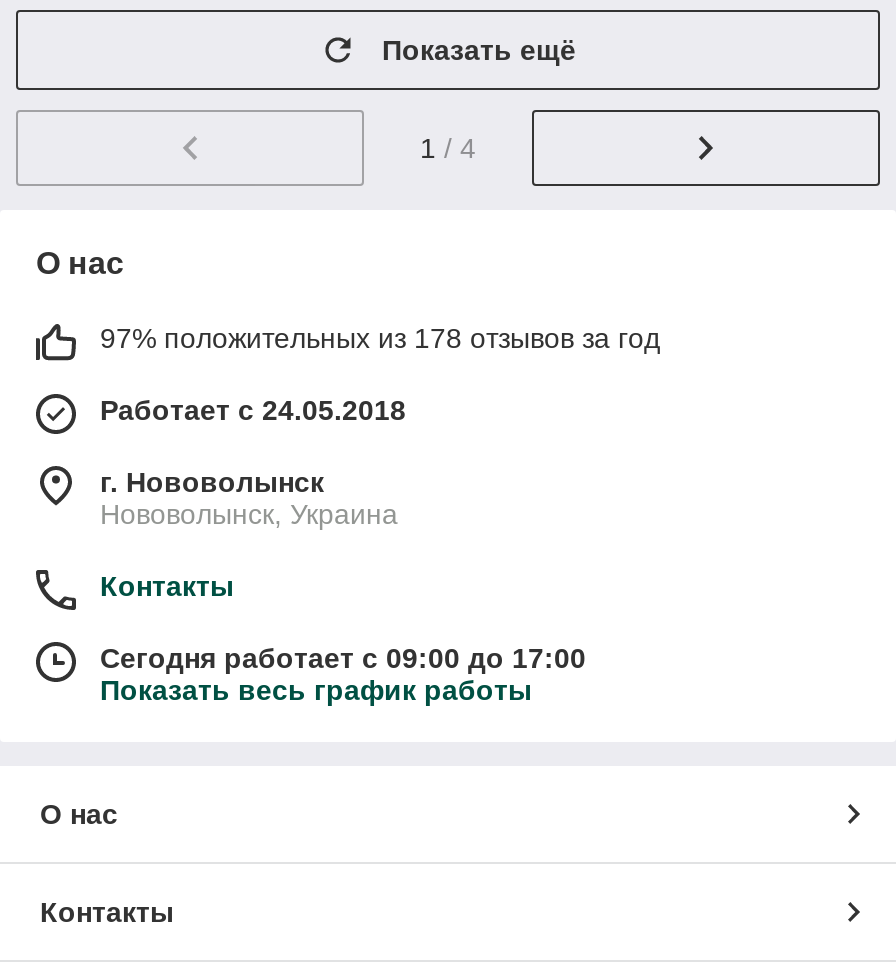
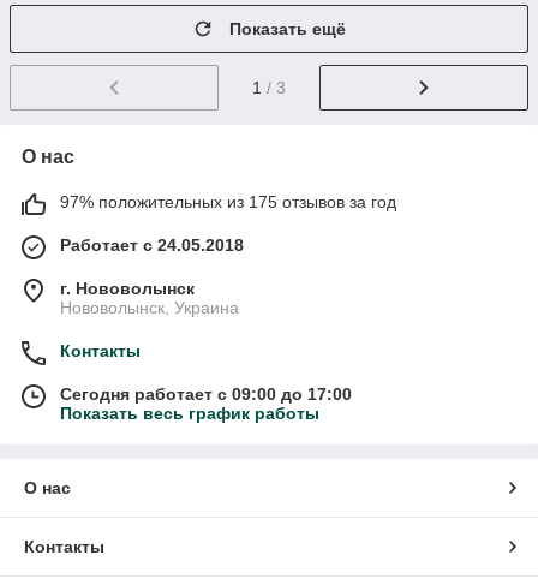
- 1 / 4
+ 1 / 3

- 97% положительных из 178 отзывов за год
+ 97% положительных из 175 отзывов за год
